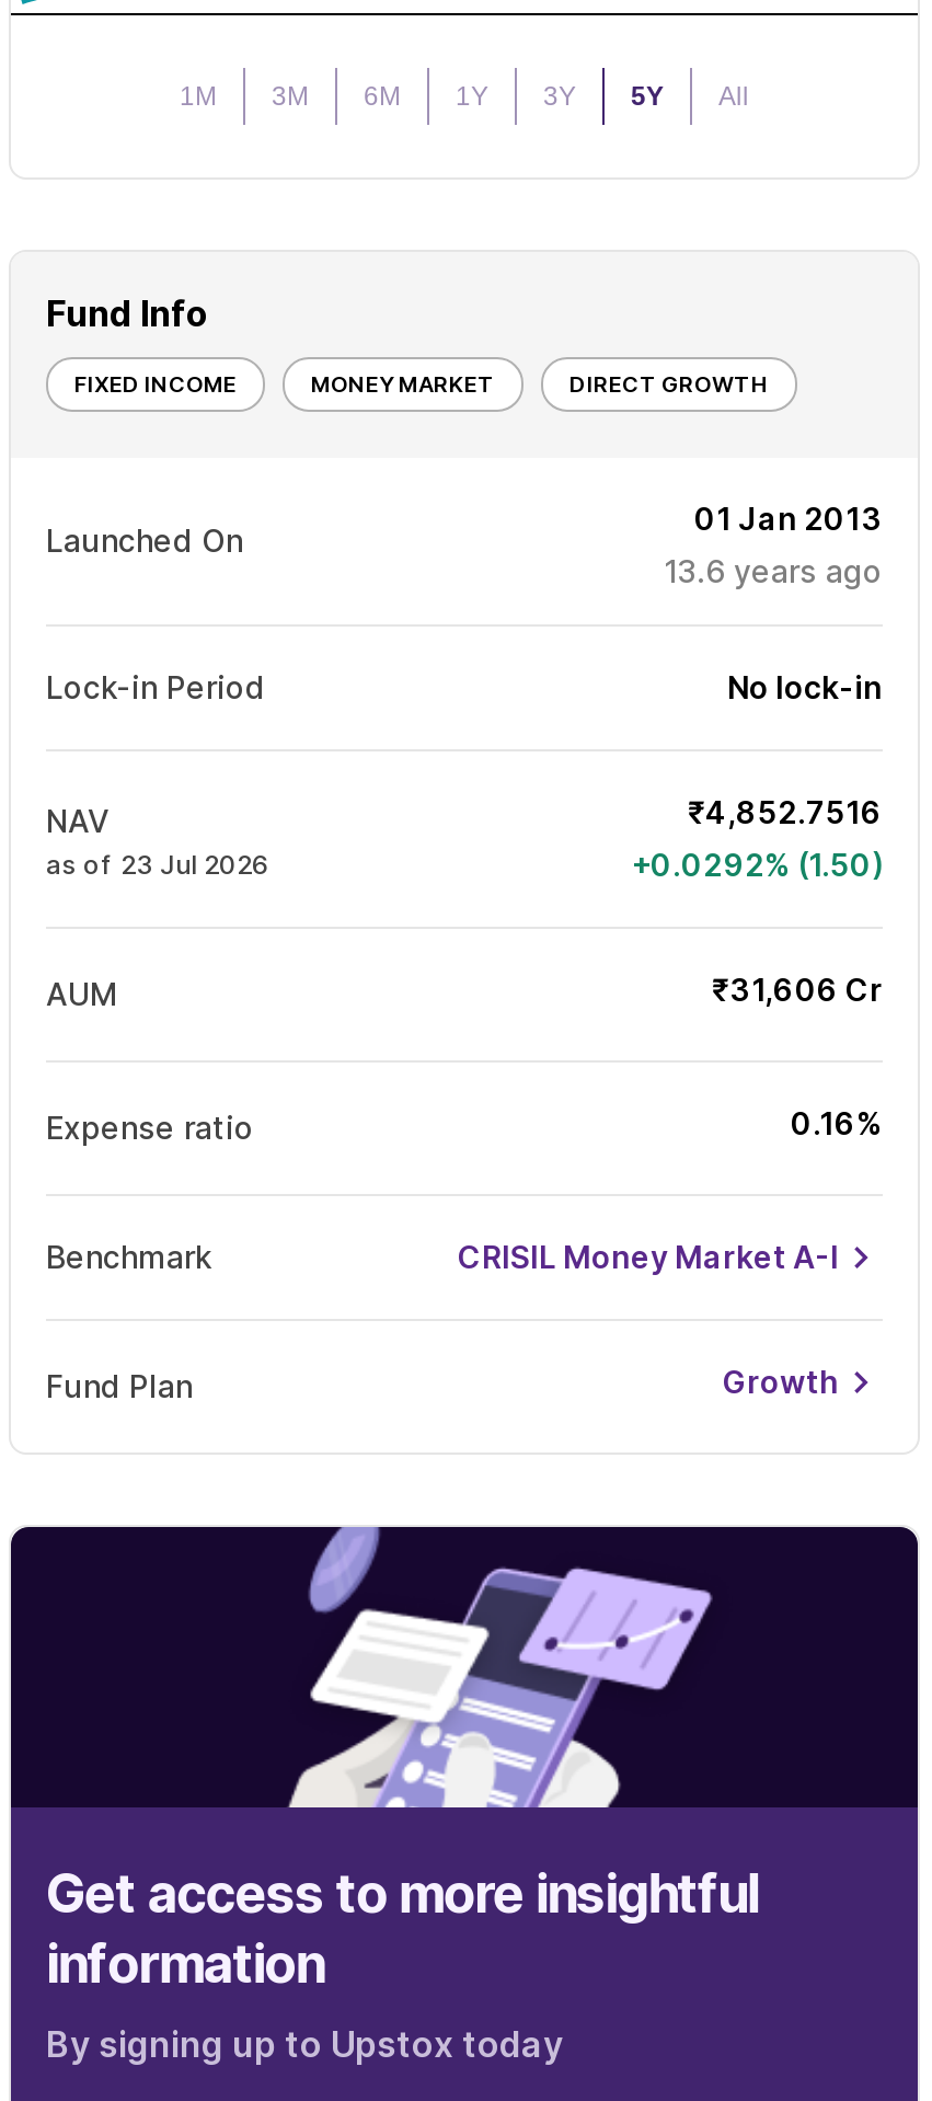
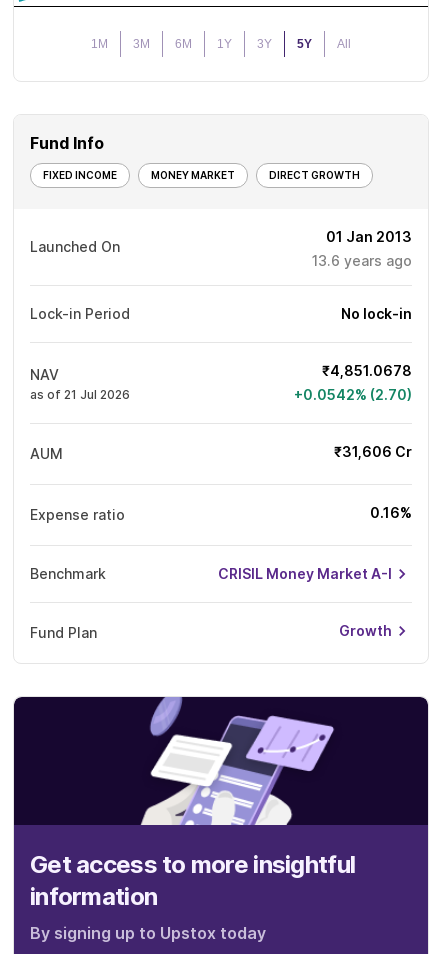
- ₹4,852.7516
+ ₹4,851.0678

- as of 23 Jul 2026
+ as of 21 Jul 2026

- +0.0292% (1.50)
+ +0.0542% (2.70)
